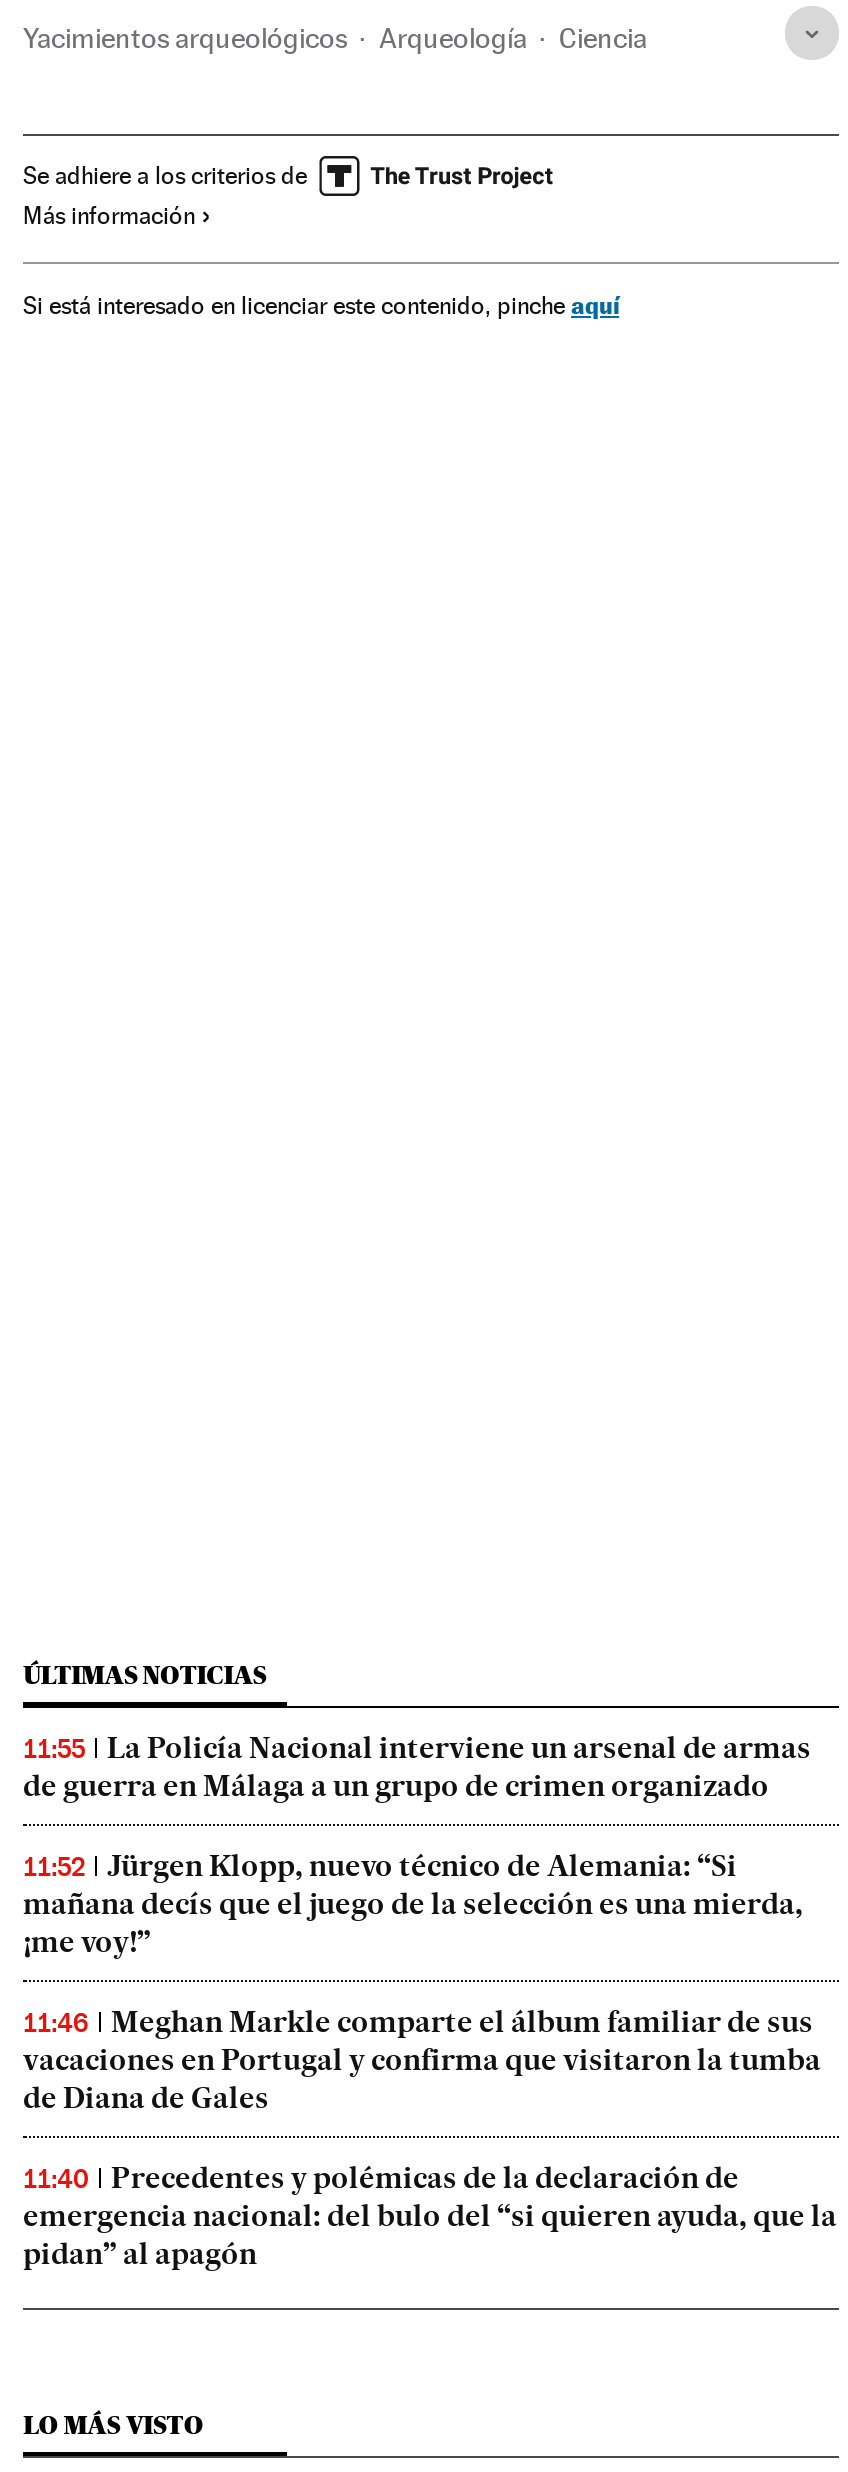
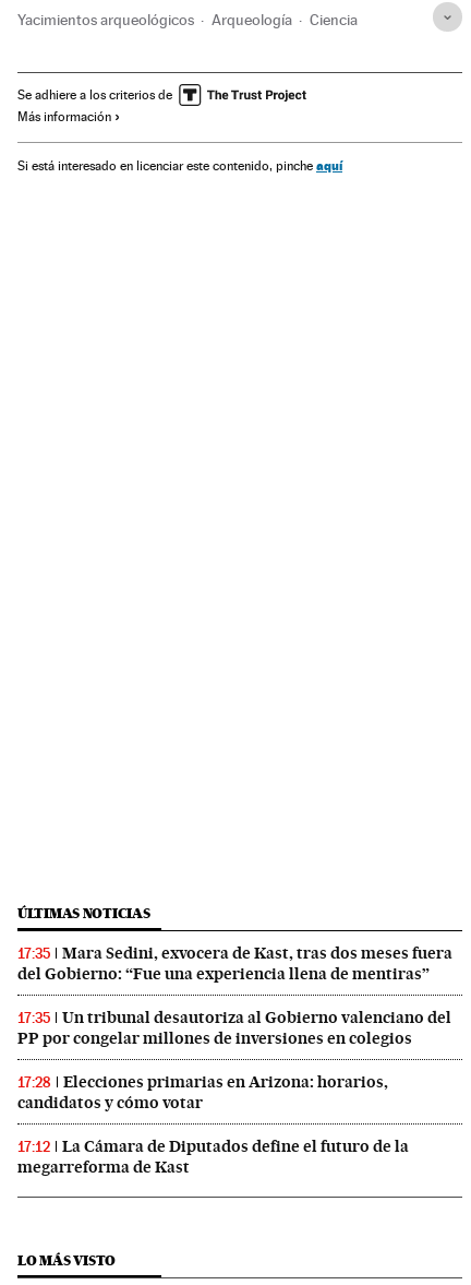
- 11:55
- La Policía Nacional interviene un arsenal de armas
- de guerra en Málaga a un grupo de crimen organizado
+ 17:35
+ Mara Sedini, exvocera de Kast, tras dos meses fuera
+ del Gobierno: “Fue una experiencia llena de mentiras”

- 11:52
- Jürgen Klopp, nuevo técnico de Alemania: “Si
- mañana decís que el juego de la selección es una mierda,
- ¡me voy!”
+ 17:35
+ Un tribunal desautoriza al Gobierno valenciano del
+ PP por congelar millones de inversiones en colegios

- 11:46
- Meghan Markle comparte el álbum familiar de sus
- vacaciones en Portugal y confirma que visitaron la tumba
- de Diana de Gales
+ 17:28
+ Elecciones primarias en Arizona: horarios,
+ candidatos y cómo votar

- 11:40
- Precedentes y polémicas de la declaración de
- emergencia nacional: del bulo del “si quieren ayuda, que la
- pidan” al apagón
+ 17:12
+ La Cámara de Diputados define el futuro de la
+ megarreforma de Kast
